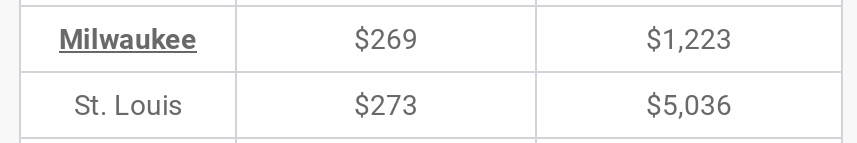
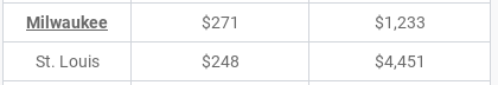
- $269
+ $271

- $1,223
+ $1,233

- $273
+ $248

- $5,036
+ $4,451
